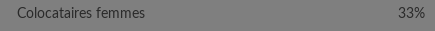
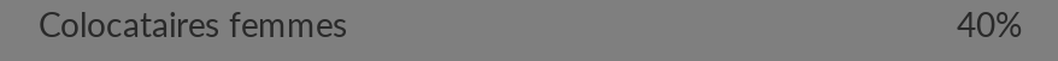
- 33%
+ 40%
